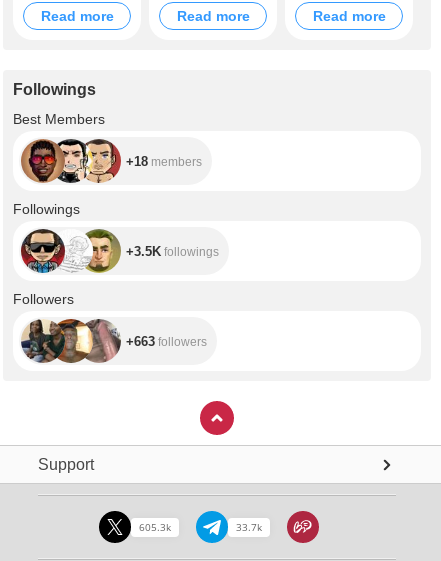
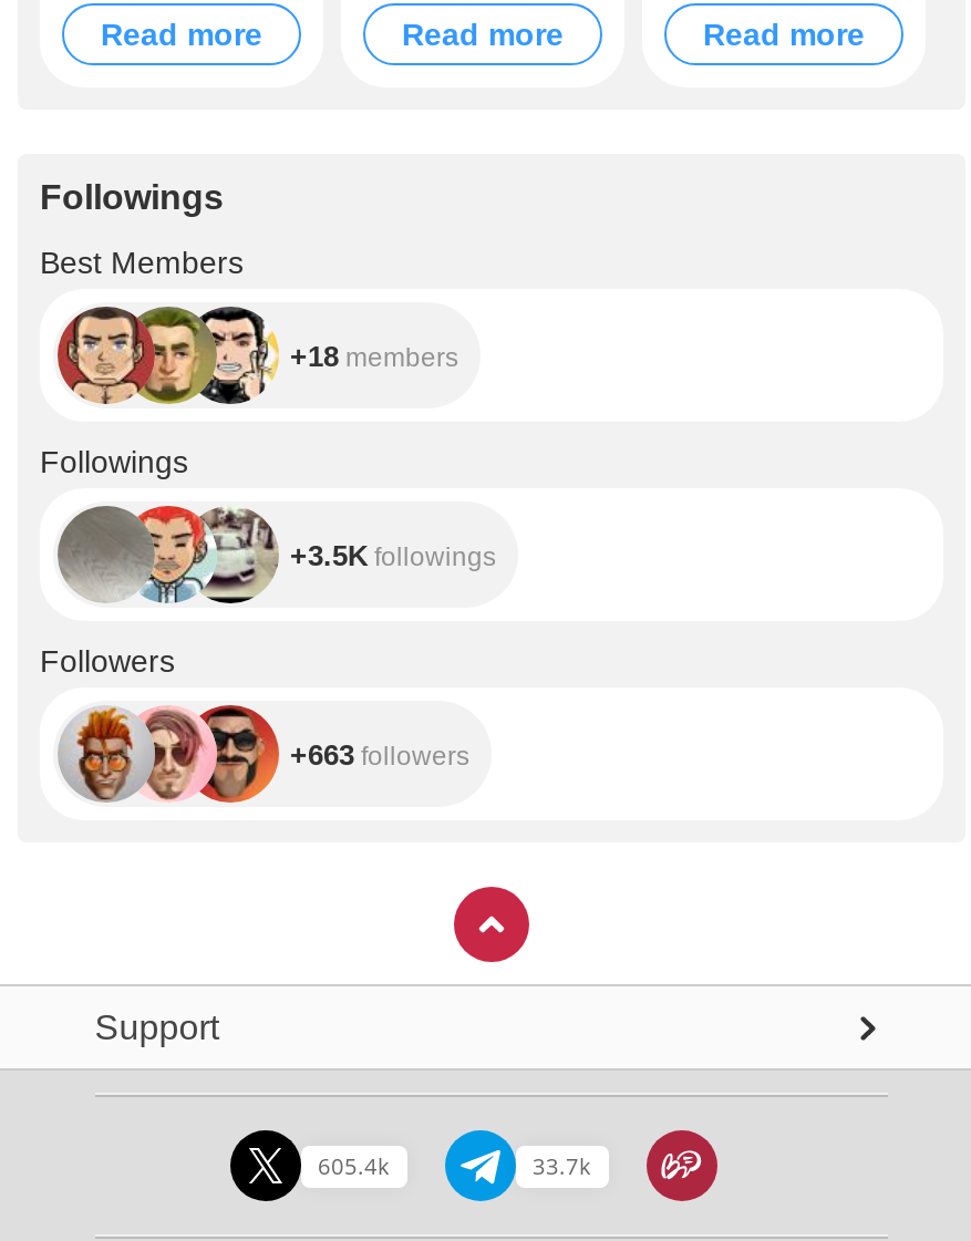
- [image]
+ [image]

- [image]
+ [image]

- [image]
+ [image]

- 605.3k
+ 605.4k
